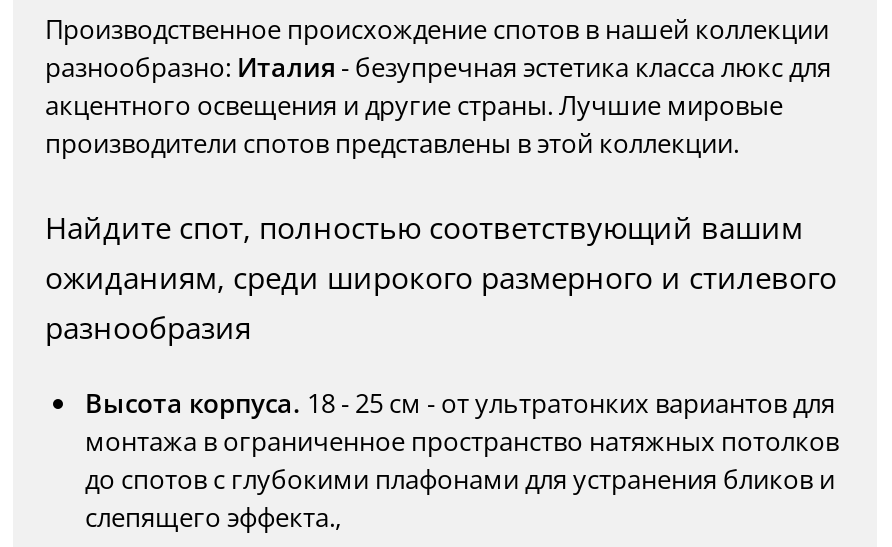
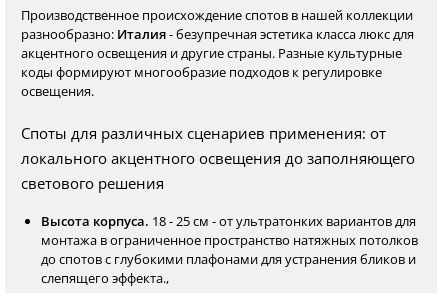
- акцентного освещения и другие страны. Лучшие мировые
- производители спотов представлены в этой коллекции.
+ акцентного освещения и другие страны. Разные культурные
+ коды формируют многообразие подходов к регулировке
+ освещения.

- Найдите спот, полностью соответствующий вашим
- ожиданиям, среди широкого размерного и стилевого
- разнообразия
+ Споты для различных сценариев применения: от
+ локального акцентного освещения до заполняющего
+ светового решения
